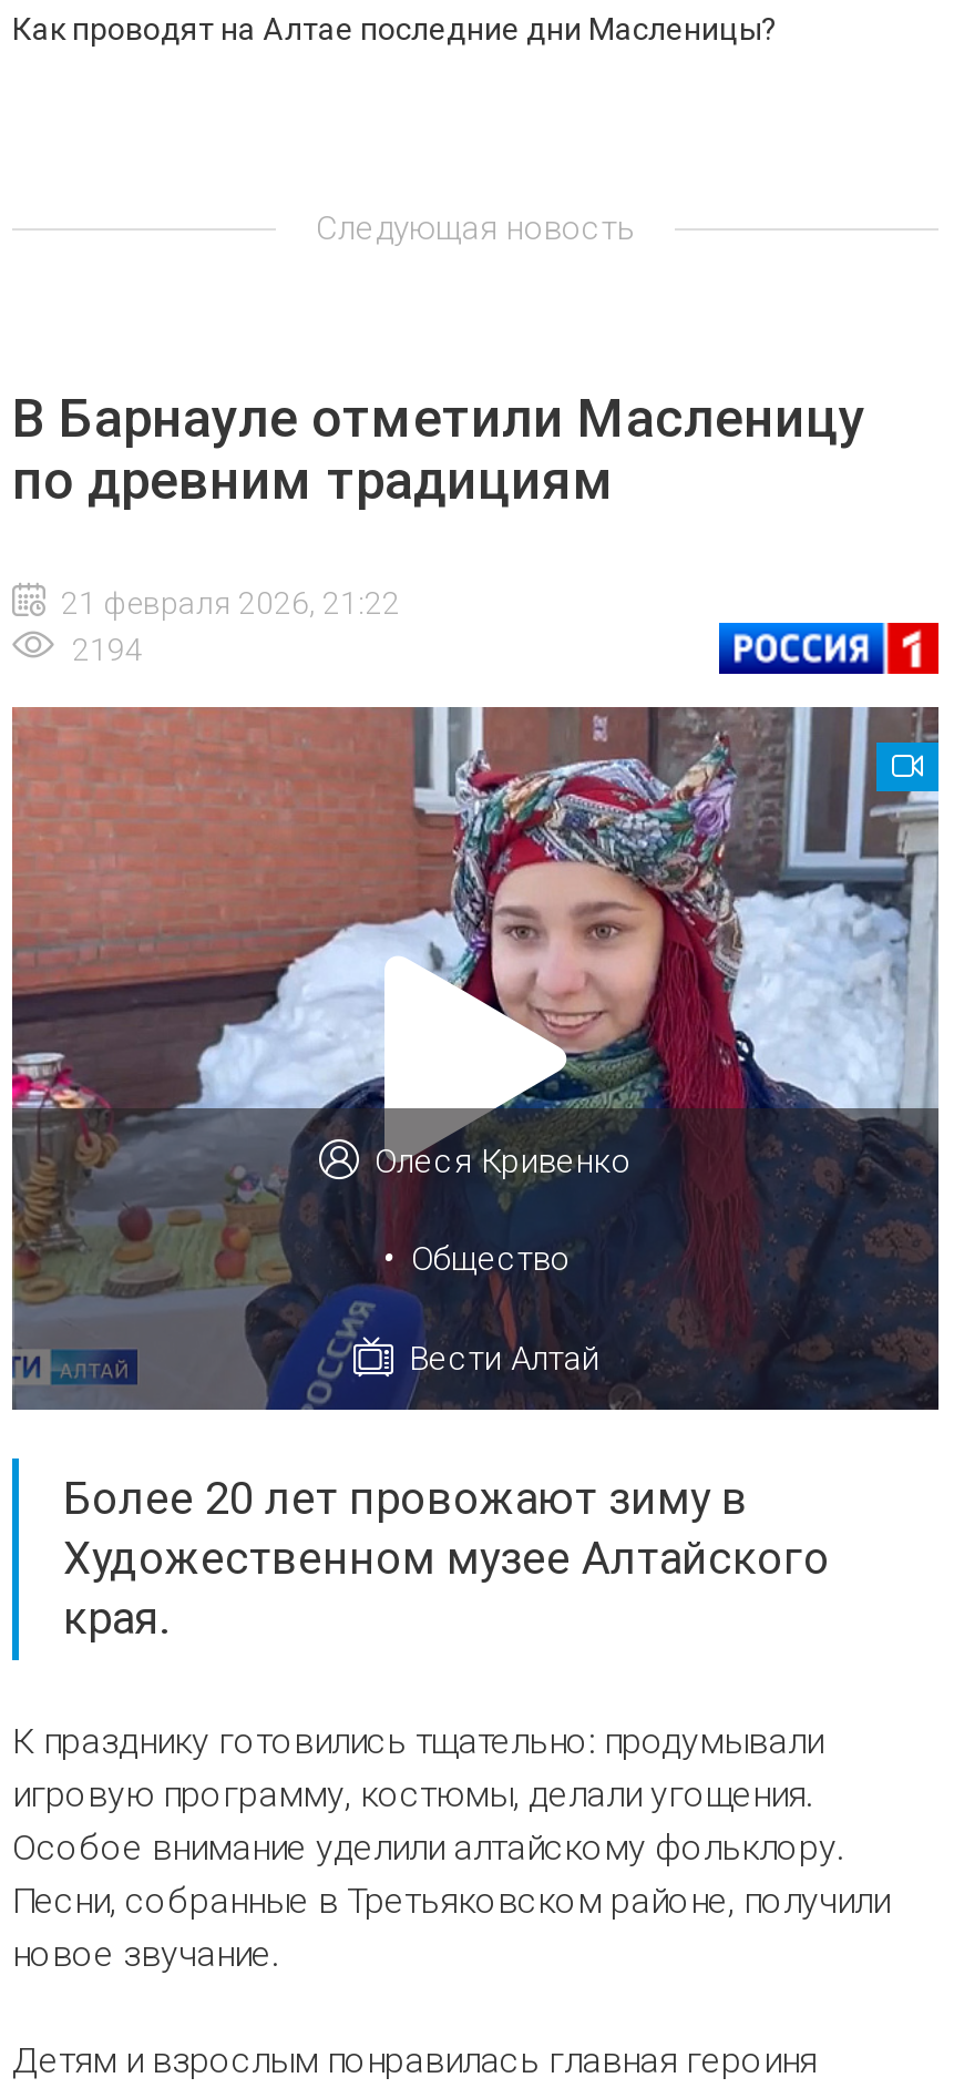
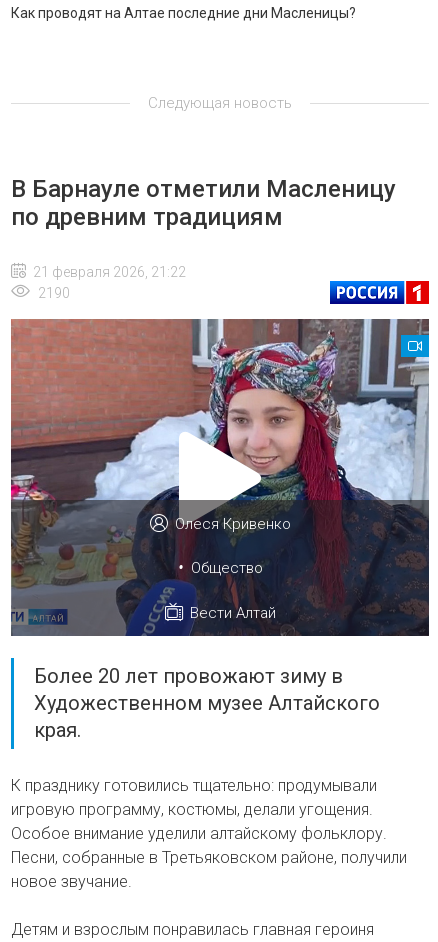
- 2194
+ 2190
